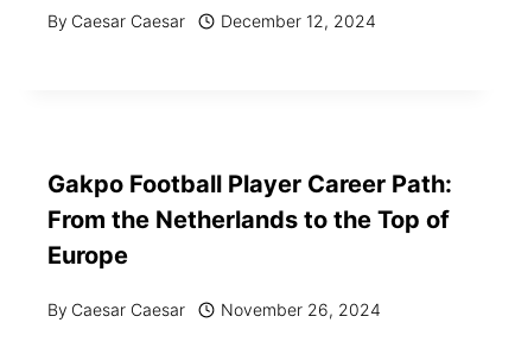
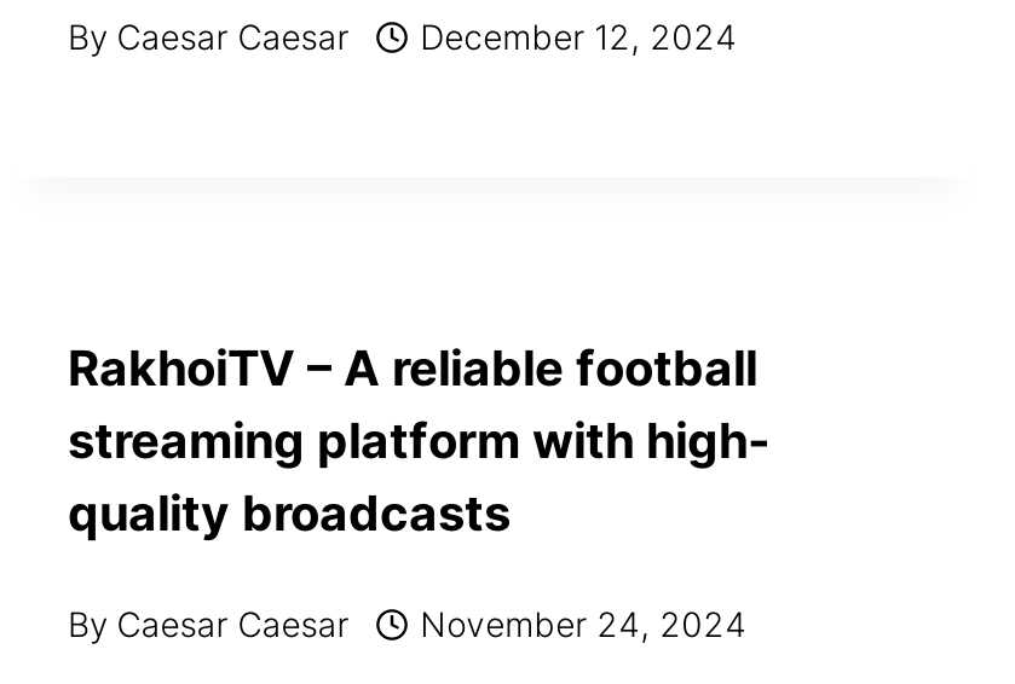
- Gakpo Football Player Career Path:
- From the Netherlands to the Top of
- Europe
+ RakhoiTV – A reliable football
+ streaming platform with high-
+ quality broadcasts

- By Caesar Caesar November 26, 2024
+ By Caesar Caesar November 24, 2024
